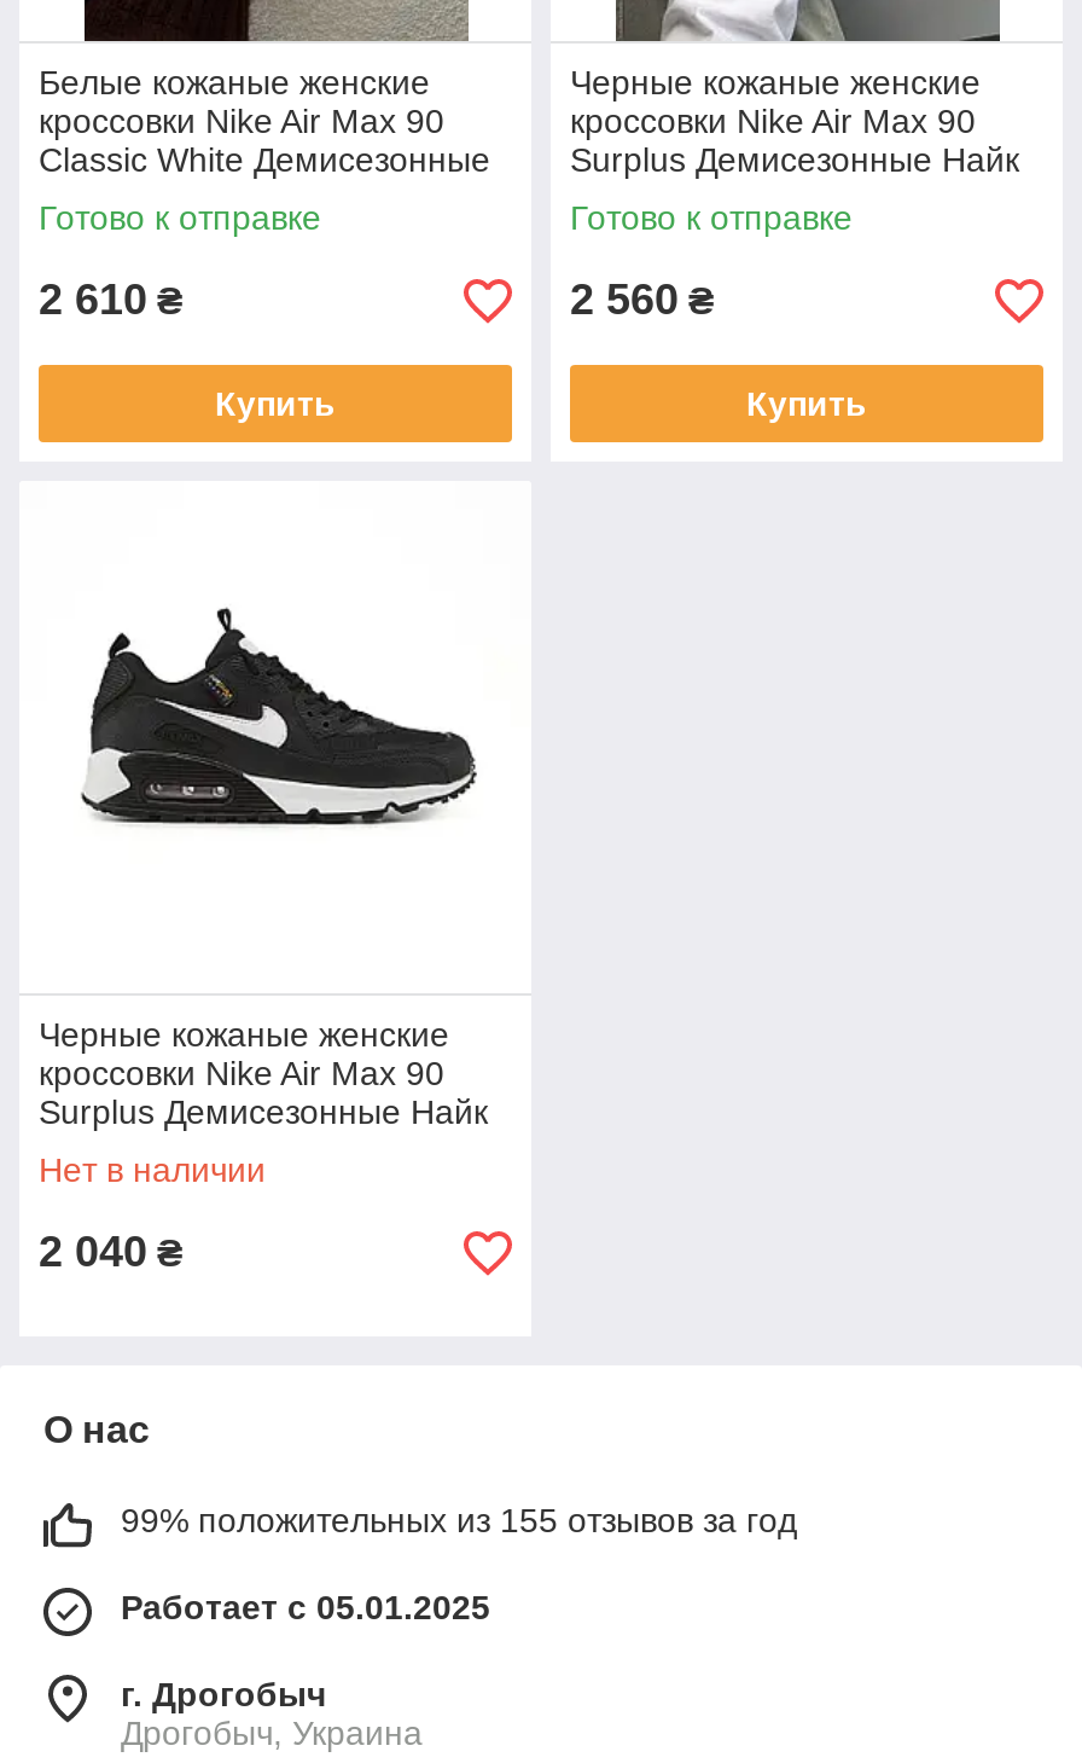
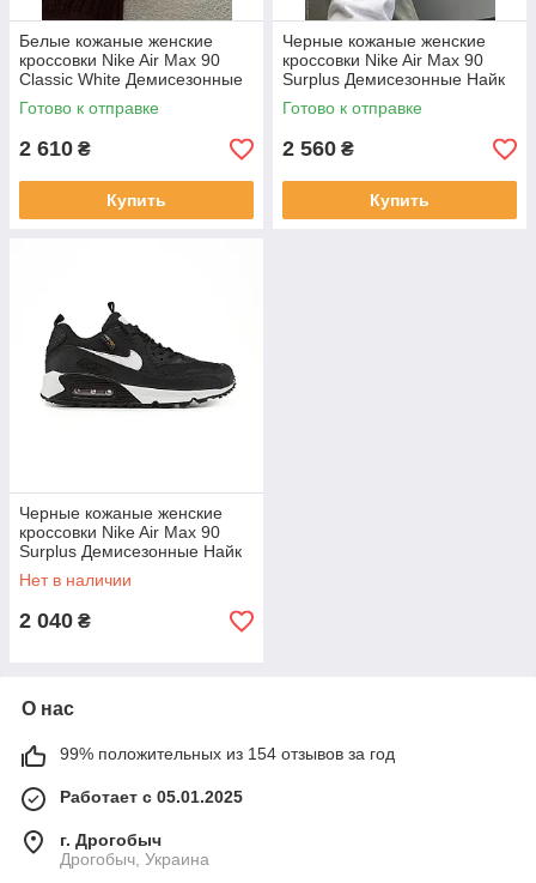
- 99% положительных из 155 отзывов за год
+ 99% положительных из 154 отзывов за год
